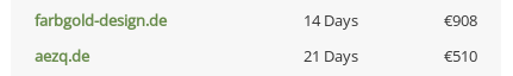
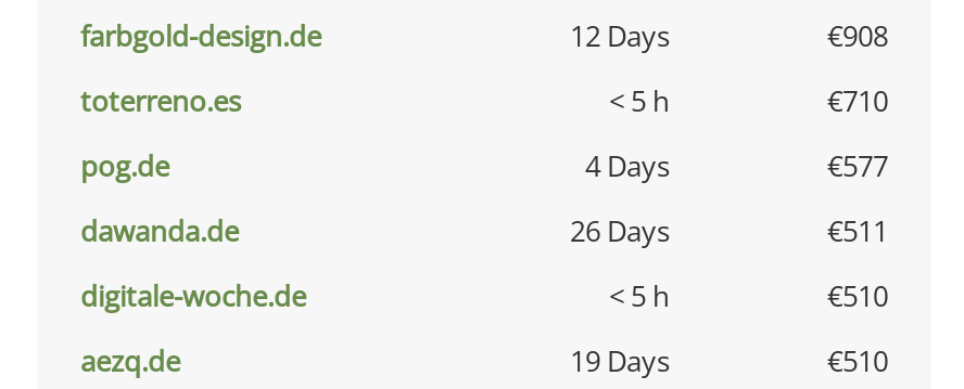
- 14 Days
+ 12 Days

+ toterreno.es
+ < 5 h
+ €710
+ pog.de
+ 4 Days
+ €577
+ dawanda.de
+ 26 Days
+ €511
+ digitale-woche.de
+ < 5 h
+ €510

- 21 Days
+ 19 Days
